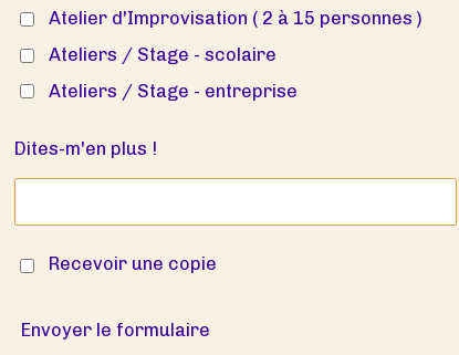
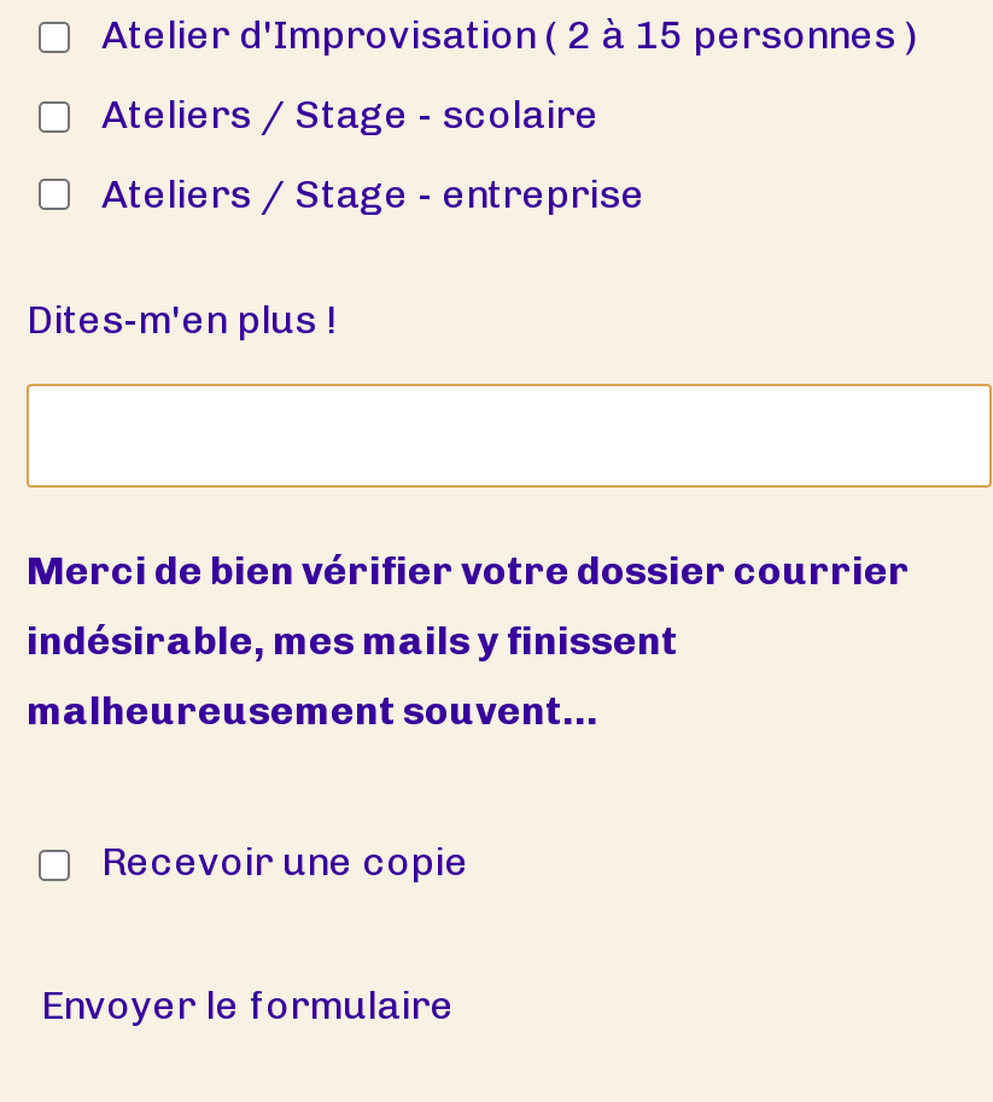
+ Merci de bien vérifier votre dossier courrier
+ indésirable, mes mails y finissent
+ malheureusement souvent...
